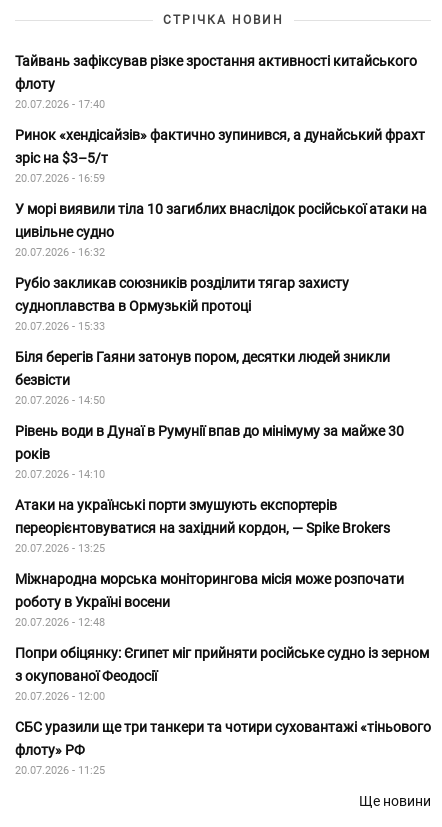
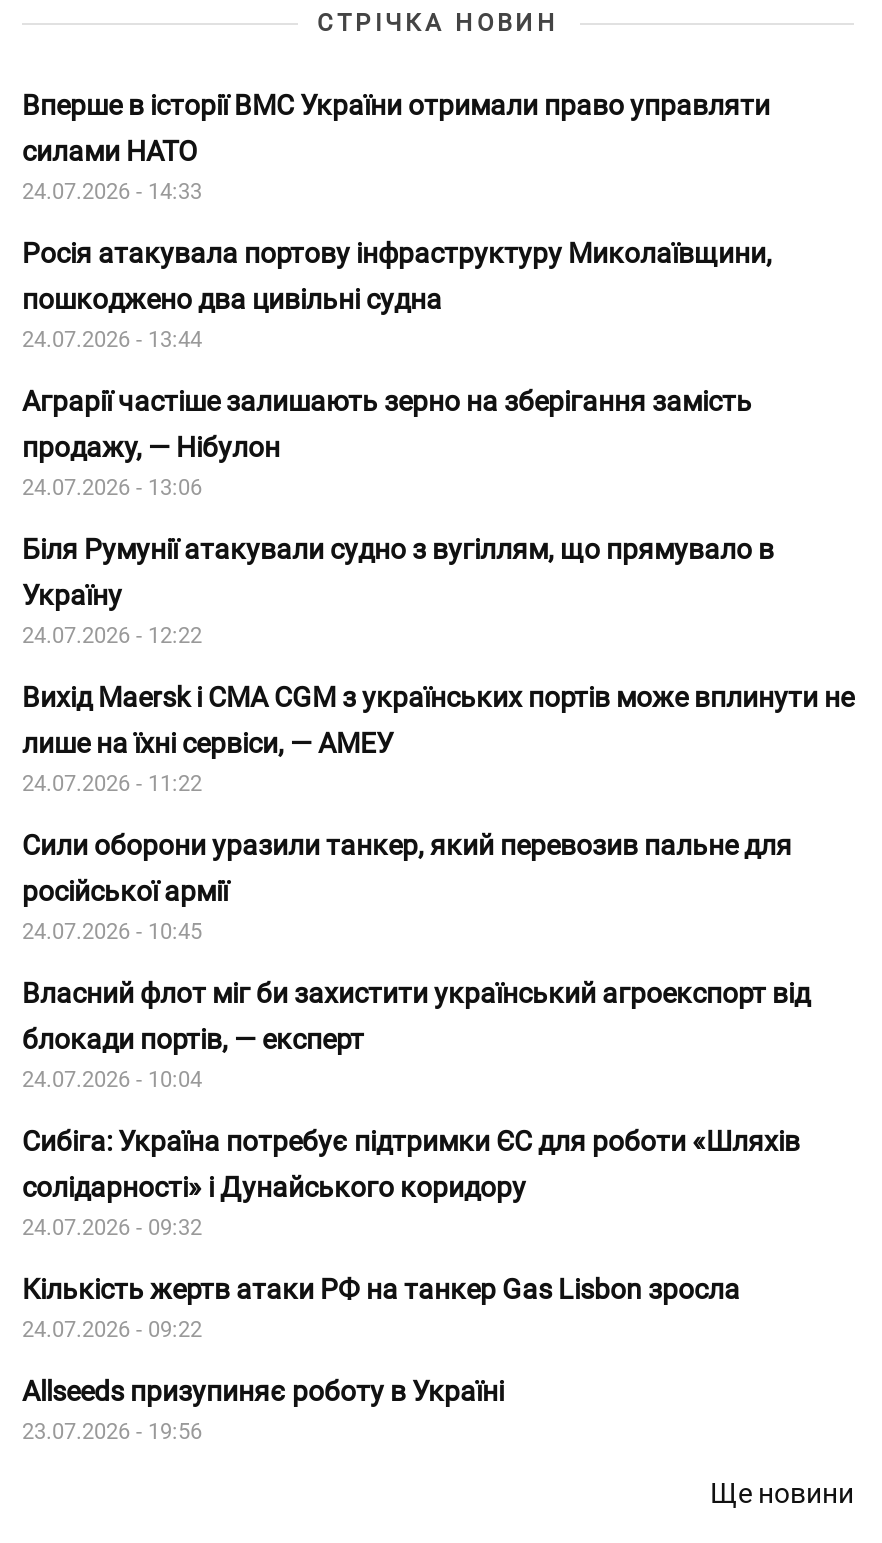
- Тайвань зафіксував різке зростання активності китайського
- флоту
- 20.07.2026 - 17:40
+ Вперше в історії ВМС України отримали право управляти
+ силами НАТО
+ 24.07.2026 - 14:33

- Ринок «хендісайзів» фактично зупинився, а дунайський фрахт
- зріс на $3–5/т
- 20.07.2026 - 16:59
+ Росія атакувала портову інфраструктуру Миколаївщини,
+ пошкоджено два цивільні судна
+ 24.07.2026 - 13:44

- У морі виявили тіла 10 загиблих внаслідок російської атаки на
- цивільне судно
- 20.07.2026 - 16:32
+ Аграрії частіше залишають зерно на зберігання замість
+ продажу, — Нібулон
+ 24.07.2026 - 13:06

- Рубіо закликав союзників розділити тягар захисту
- судноплавства в Ормузькій протоці
- 20.07.2026 - 15:33
+ Біля Румунії атакували судно з вугіллям, що прямувало в
+ Україну
+ 24.07.2026 - 12:22

- Біля берегів Гаяни затонув пором, десятки людей зникли
- безвісти
- 20.07.2026 - 14:50
+ Вихід Maersk і CMA CGM з українських портів може вплинути не
+ лише на їхні сервіси, — АМЕУ
+ 24.07.2026 - 11:22

- Рівень води в Дунаї в Румунії впав до мінімуму за майже 30
- років
- 20.07.2026 - 14:10
+ Сили оборони уразили танкер, який перевозив пальне для
+ російської армії
+ 24.07.2026 - 10:45

- Атаки на українські порти змушують експортерів
- переорієнтовуватися на західний кордон, — Spike Brokers
- 20.07.2026 - 13:25
+ Власний флот міг би захистити український агроекспорт від
+ блокади портів, — експерт
+ 24.07.2026 - 10:04

- Міжнародна морська моніторингова місія може розпочати
- роботу в Україні восени
- 20.07.2026 - 12:48
+ Cибіга: Україна потребує підтримки ЄС для роботи «Шляхів
+ солідарності» і Дунайського коридору
+ 24.07.2026 - 09:32

- Попри обіцянку: Єгипет міг прийняти російське судно із зерном
- з окупованої Феодосії
- 20.07.2026 - 12:00
+ Кількість жертв атаки РФ на танкер Gas Lisbon зросла
+ 24.07.2026 - 09:22

- СБС уразили ще три танкери та чотири суховантажі «тіньового
- флоту» РФ
- 20.07.2026 - 11:25
+ Allseeds призупиняє роботу в Україні
+ 23.07.2026 - 19:56
